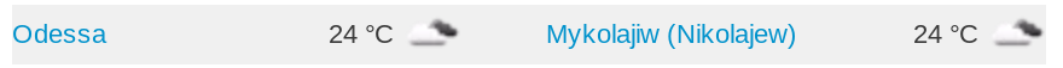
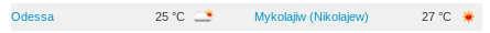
- 24 °C
+ 25 °C

- 24 °C
+ 27 °C
